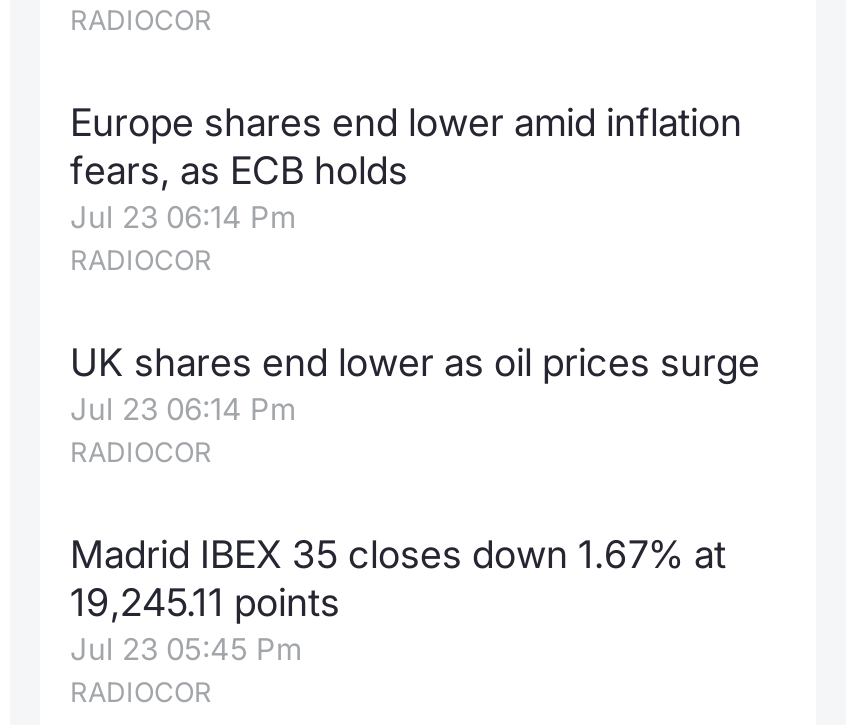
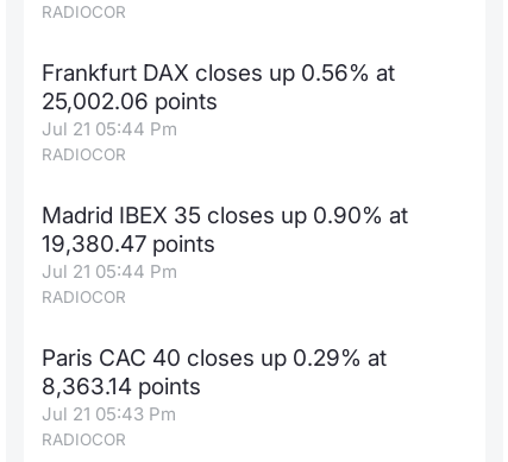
- Europe shares end lower amid inflation
- fears, as ECB holds
- Jul 23 06:14 Pm
+ Frankfurt DAX closes up 0.56% at
+ 25,002.06 points
+ Jul 21 05:44 Pm

- UK shares end lower as oil prices surge
- Jul 23 06:14 Pm
+ Madrid IBEX 35 closes up 0.90% at
+ 19,380.47 points
+ Jul 21 05:44 Pm

- Madrid IBEX 35 closes down 1.67% at
+ Paris CAC 40 closes up 0.29% at

- 19,245.11 points
+ 8,363.14 points

- Jul 23 05:45 Pm
+ Jul 21 05:43 Pm
